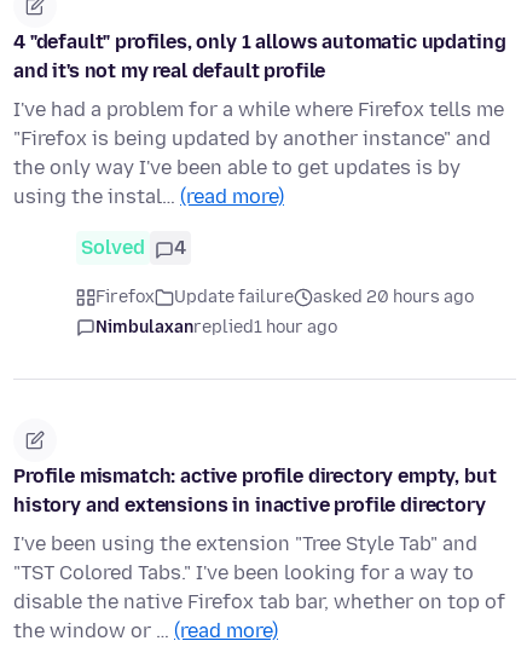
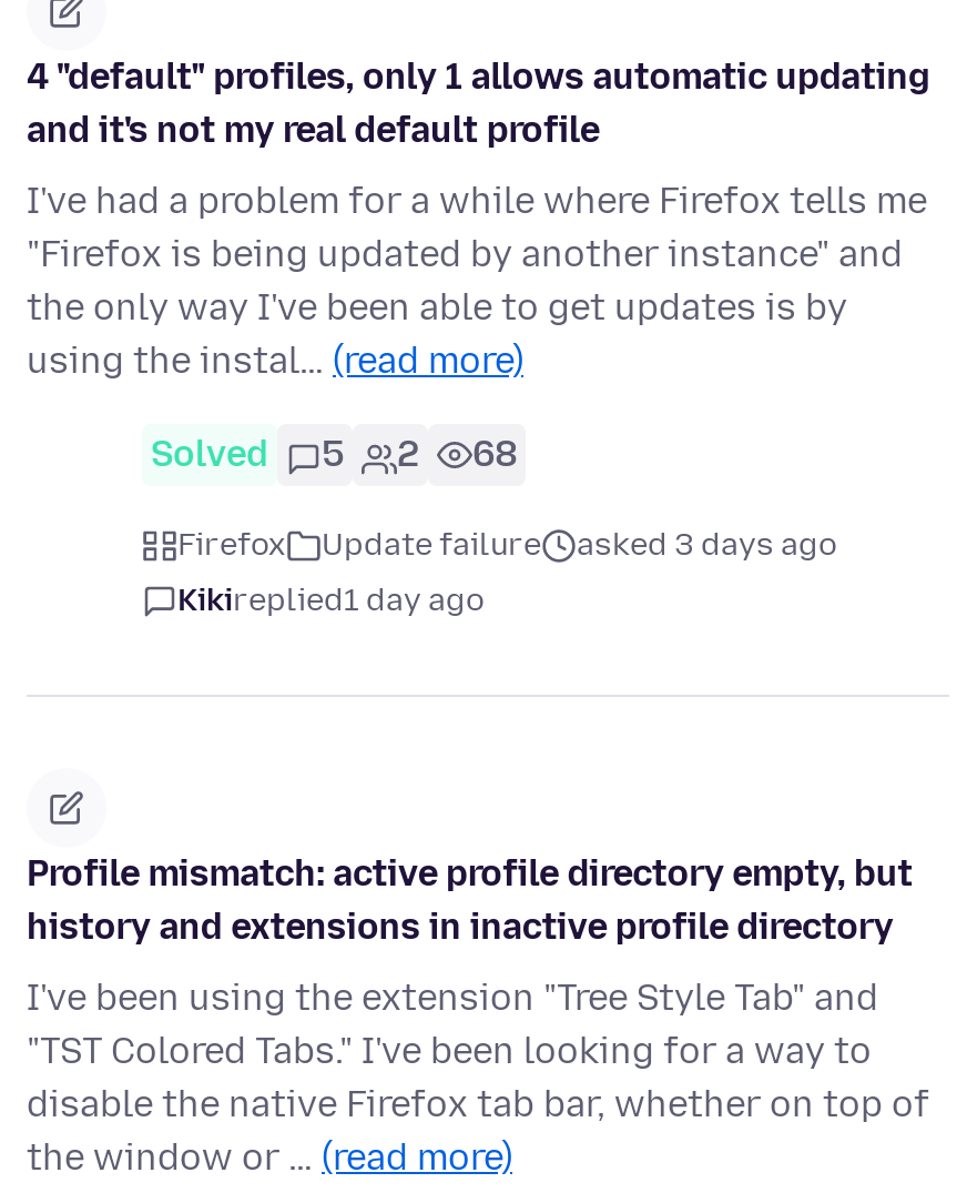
- 4
+ 5
+ 2
+ 68

- asked 20 hours ago
+ asked 3 days ago

- Nimbulaxanreplied1 hour ago
+ Kikireplied1 day ago
